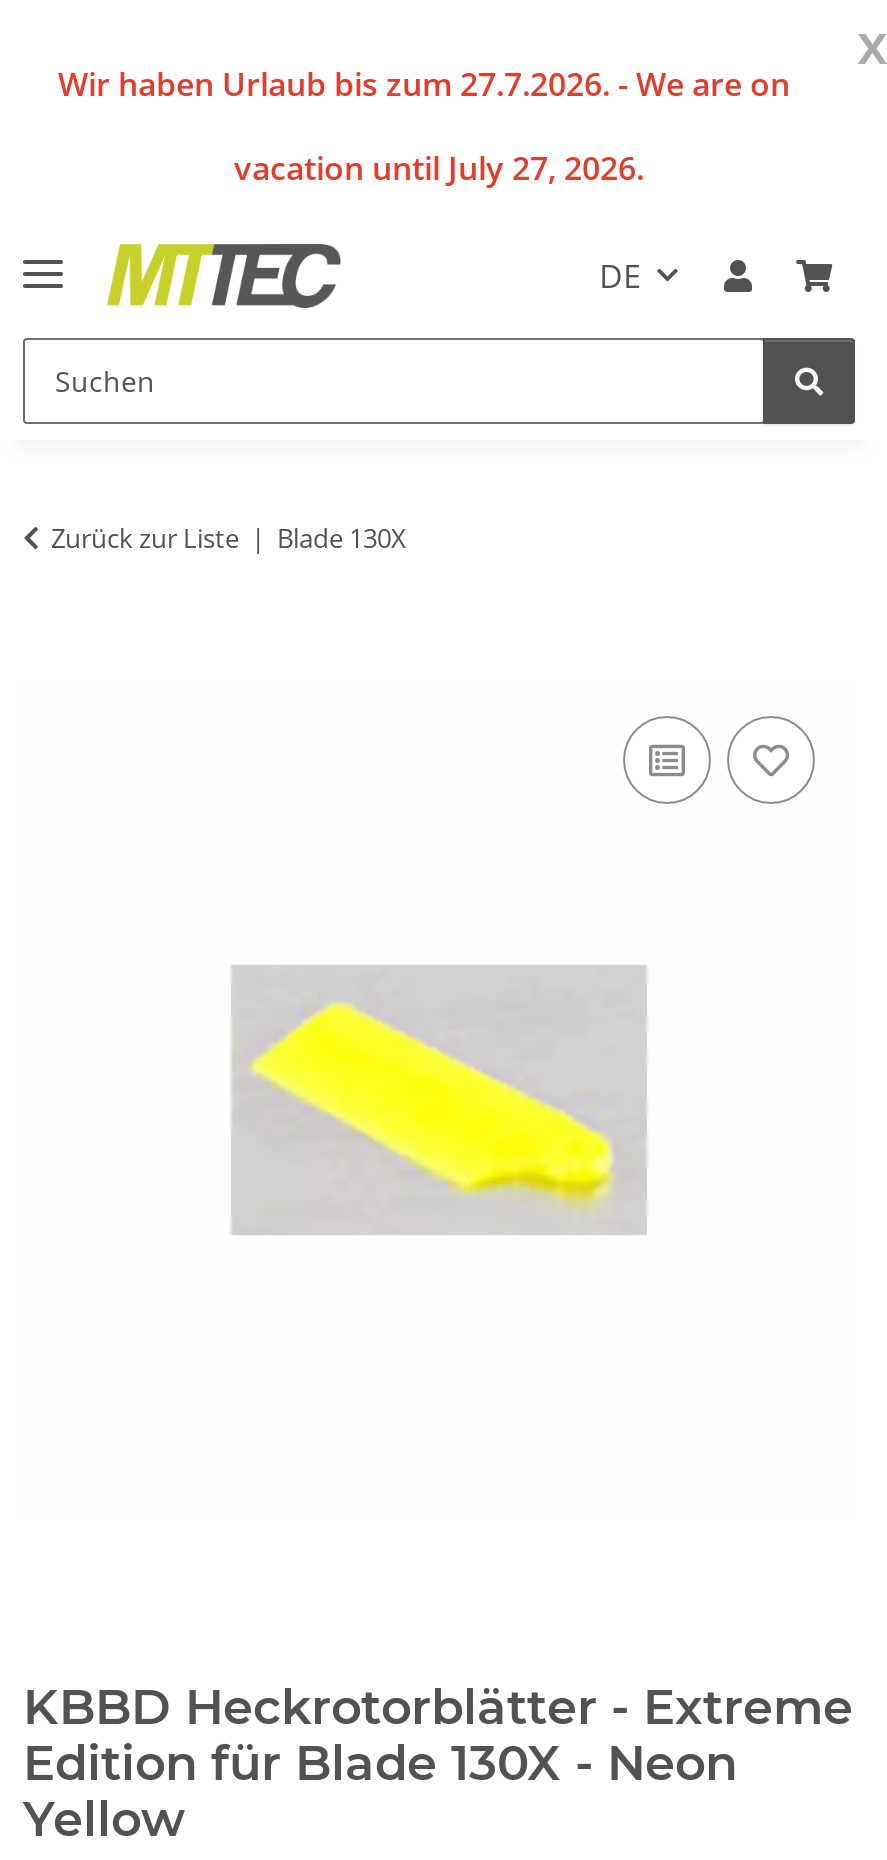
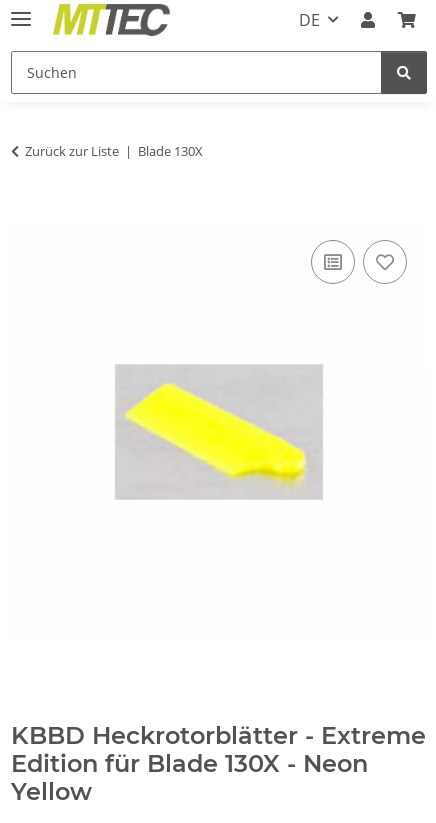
- x
- Wir haben Urlaub bis zum 27.7.2026. - We are on
- vacation until July 27, 2026.
